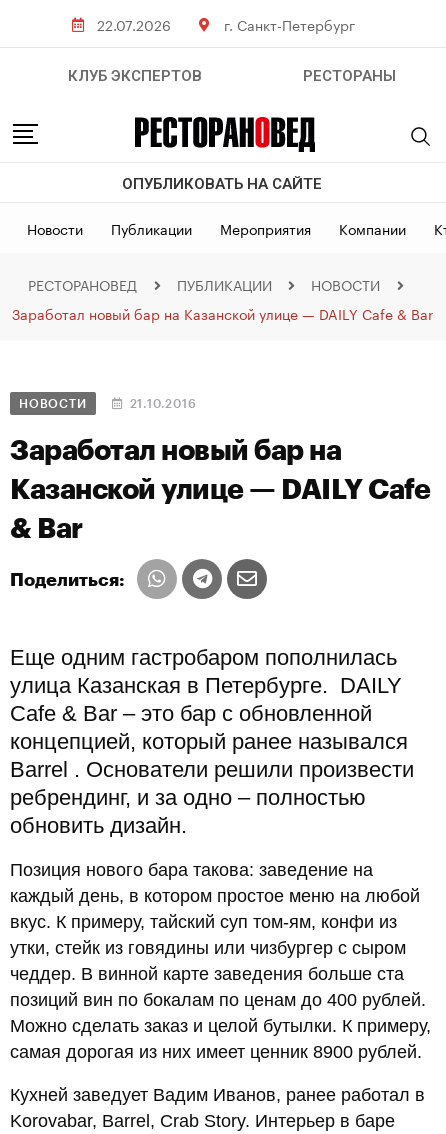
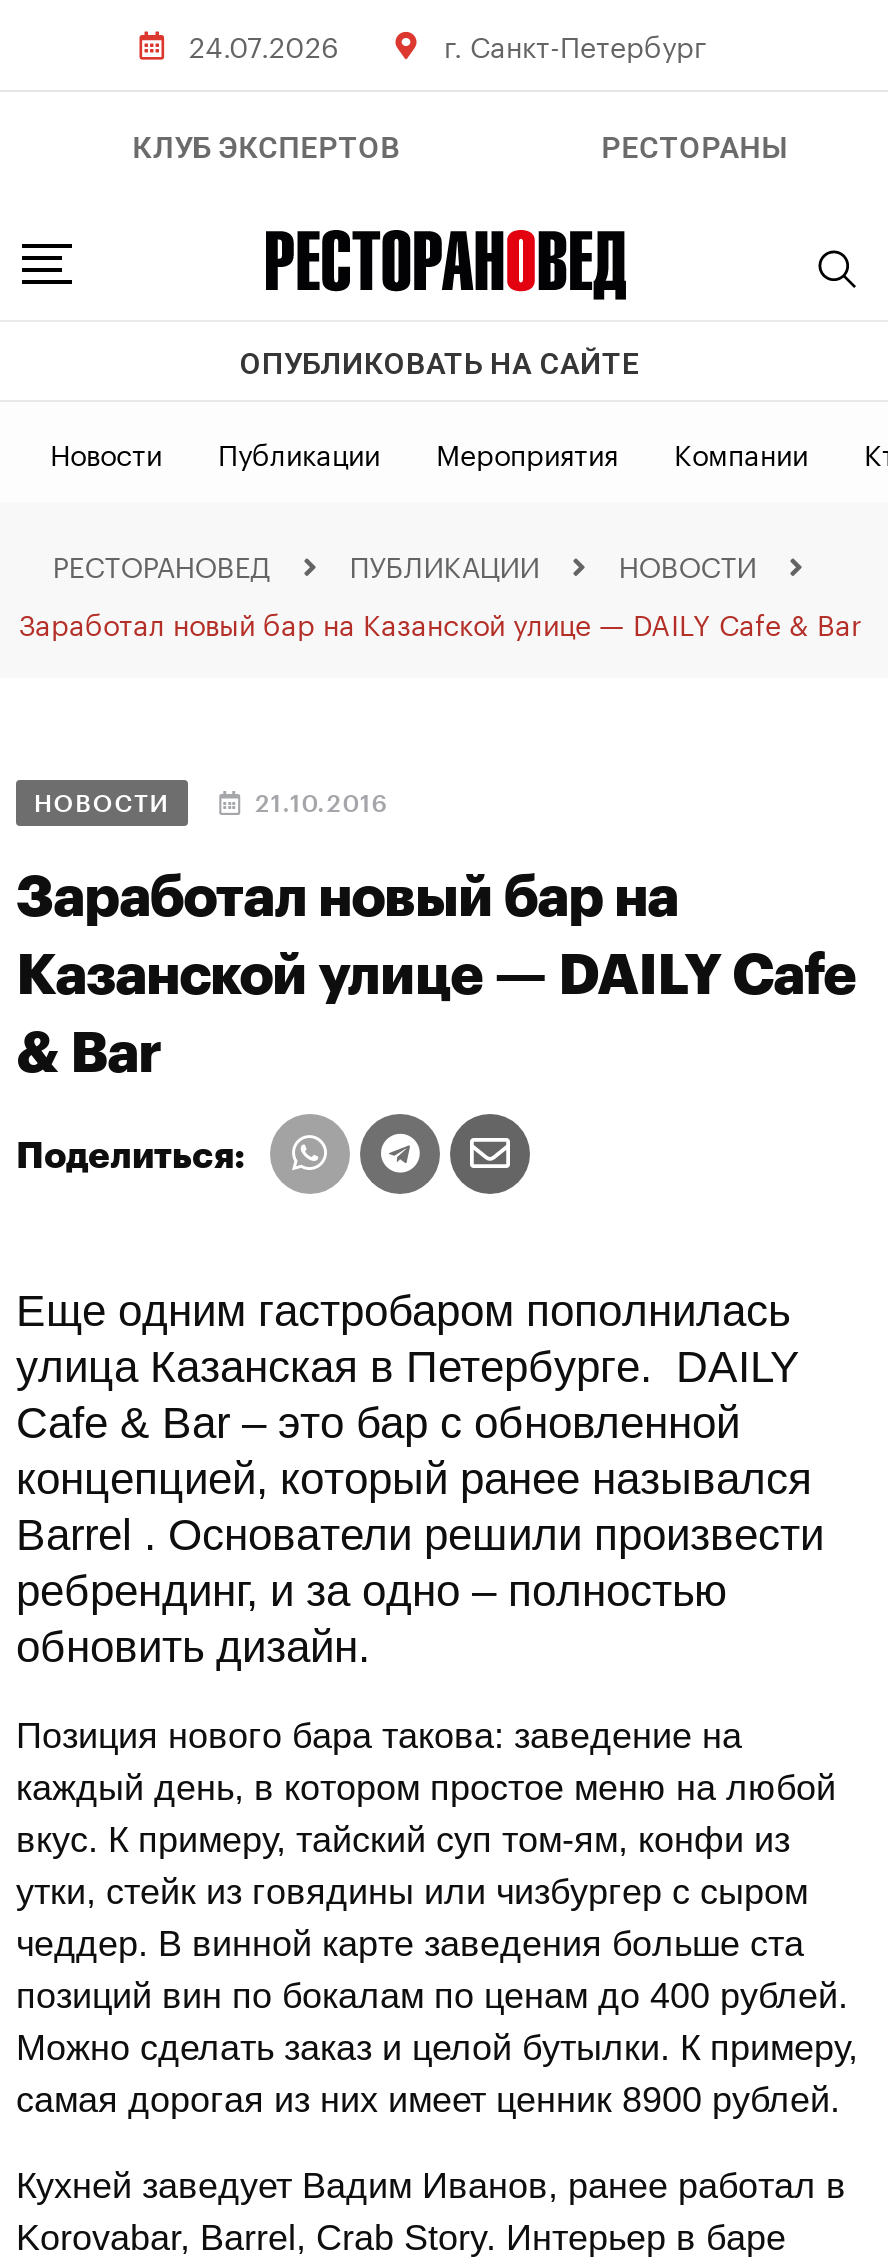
- 22.07.2026
+ 24.07.2026
